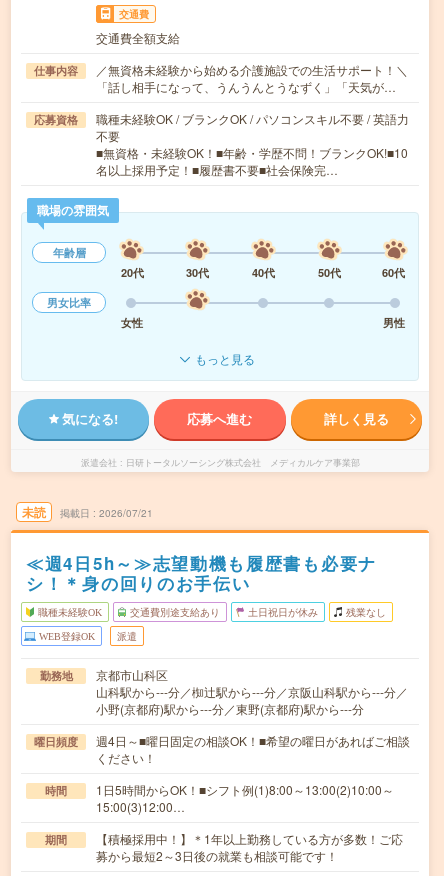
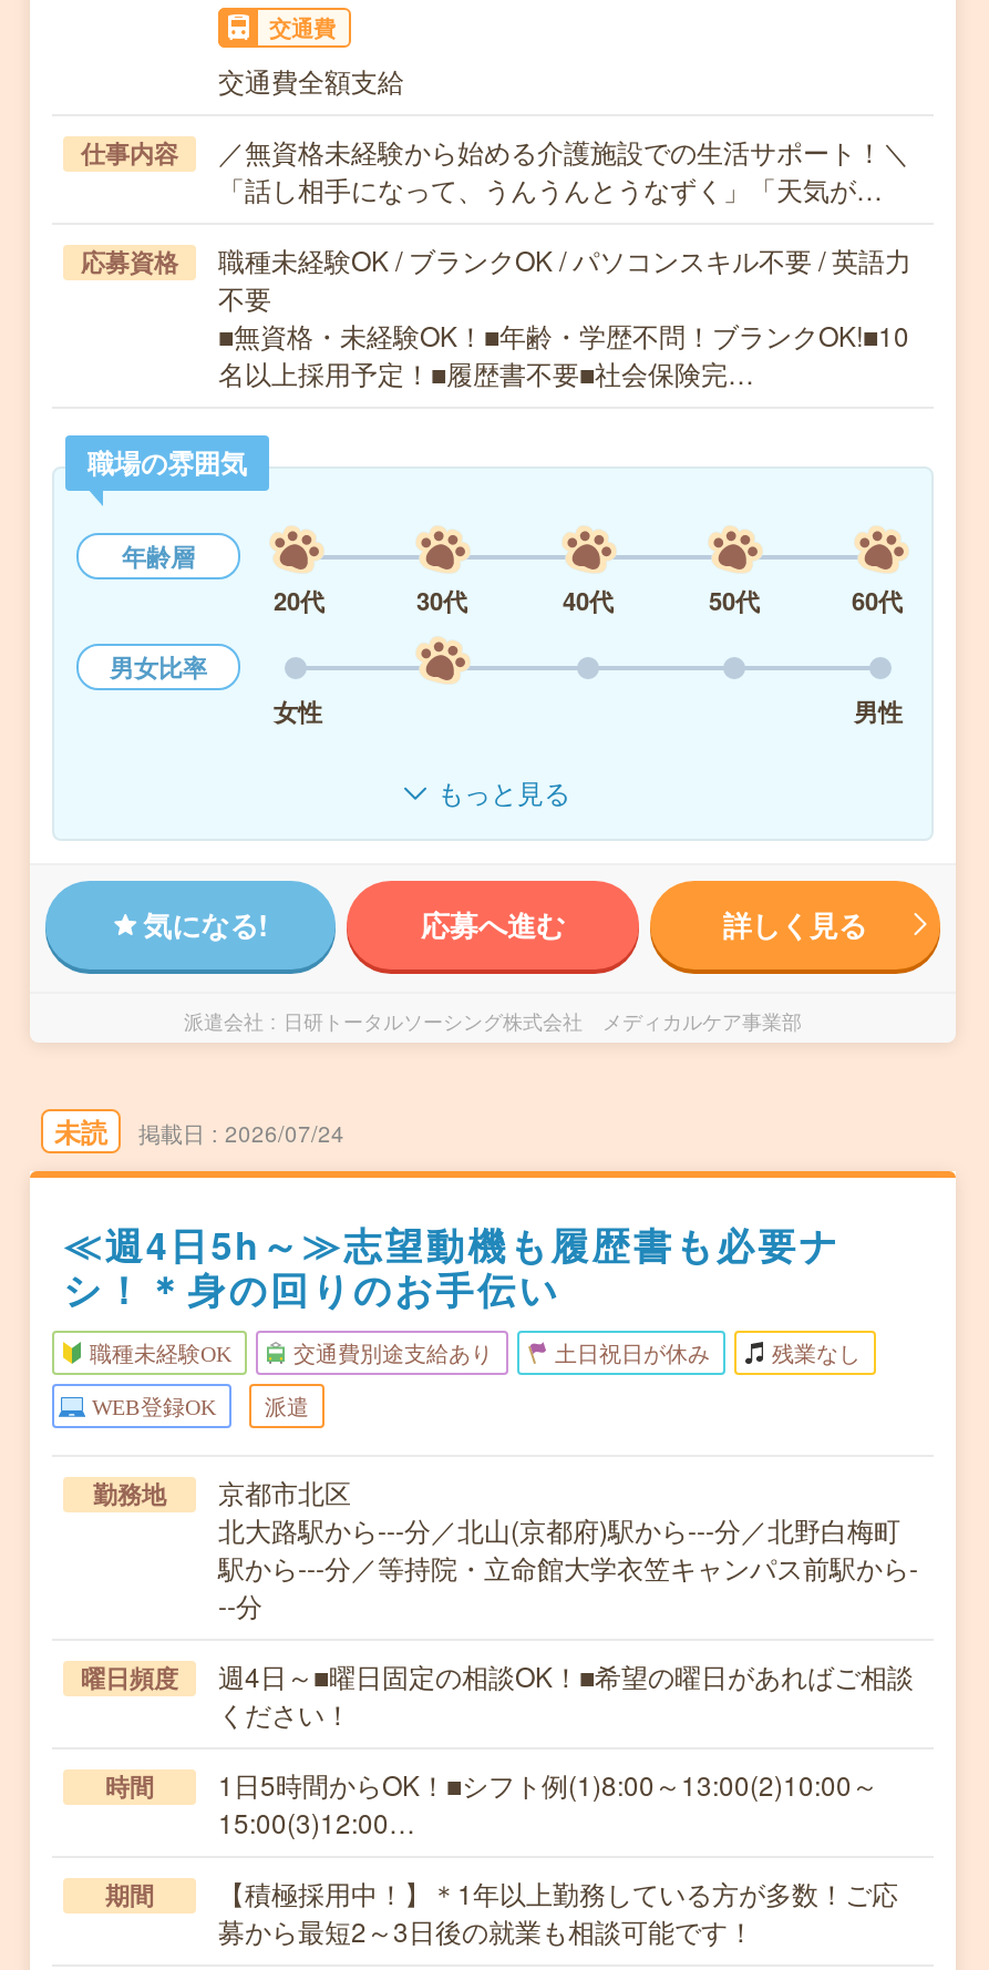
- 2026/07/21
+ 2026/07/24

- 京都市山科区
- 山科駅から---分／椥辻駅から---分／京阪山科駅から---分／
- 小野(京都府)駅から---分／東野(京都府)駅から---分
+ 京都市北区
+ 北大路駅から---分／北山(京都府)駅から---分／北野白梅町
+ 駅から---分／等持院・立命館大学衣笠キャンパス前駅から-
+ --分
